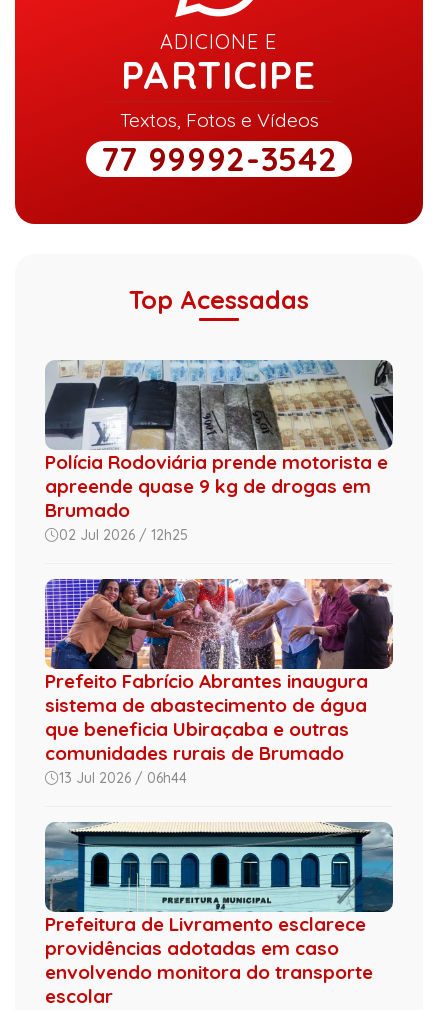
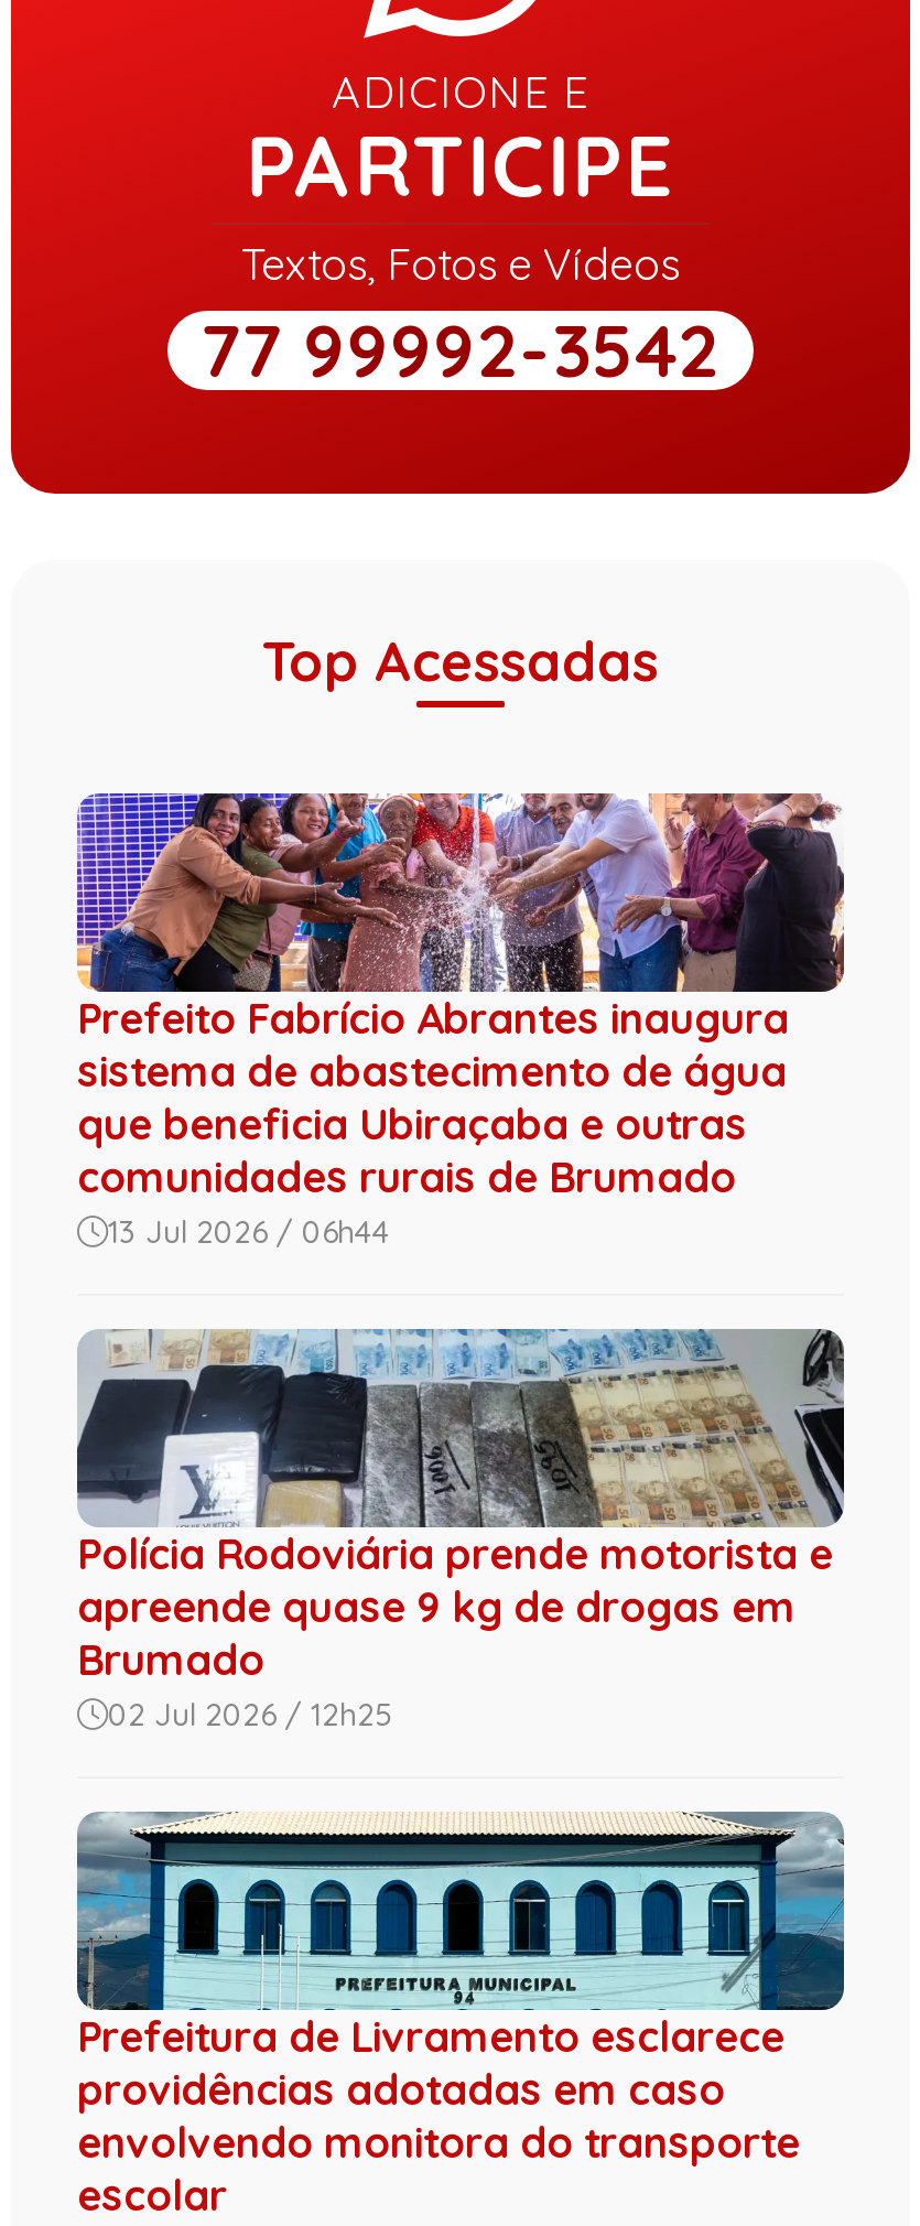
moved down: [image] | Polícia Rodoviária prende motorista e | apreende quase 9 kg de drogas em | Brumado | 02 Jul 2026 / 12h25

moved up: [image] | Prefeito Fabrício Abrantes inaugura | sistema de abastecimento de água | que beneficia Ubiraçaba e outras | comunidades rurais de Brumado
